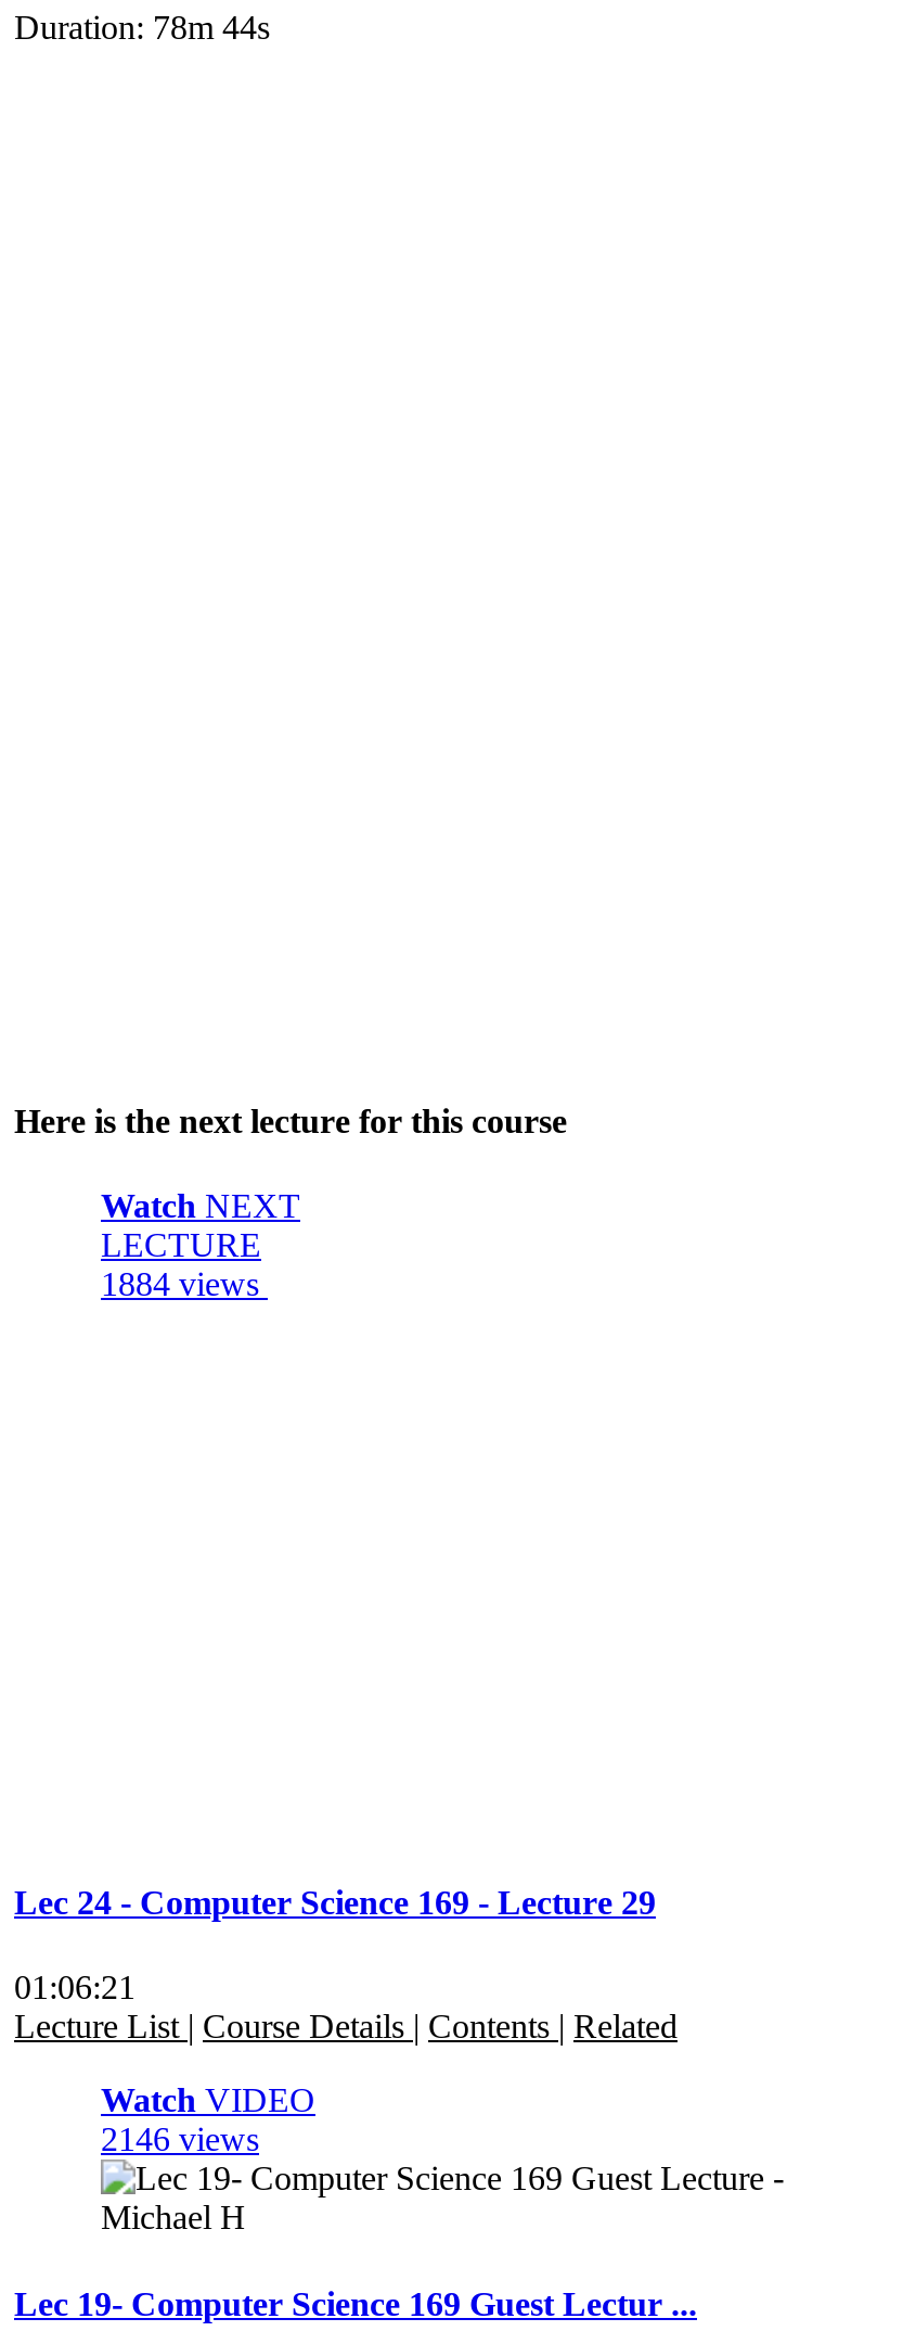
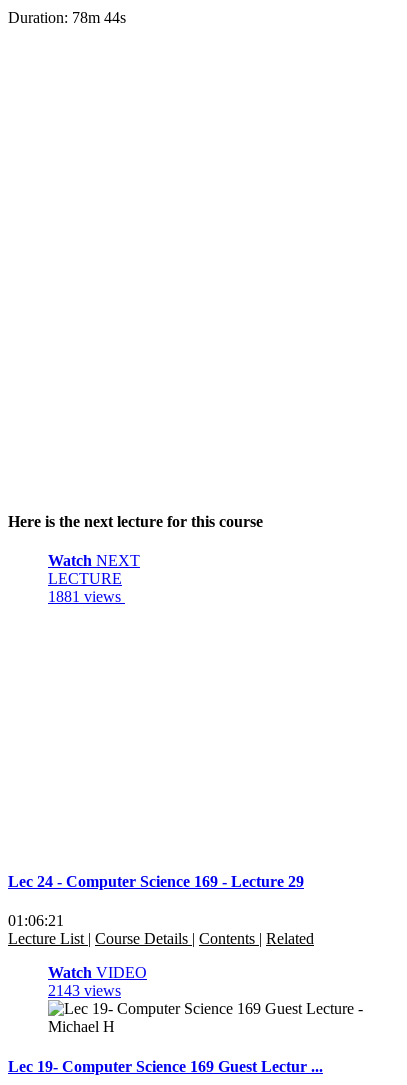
- 1884 views
+ 1881 views

- 2146 views
+ 2143 views
